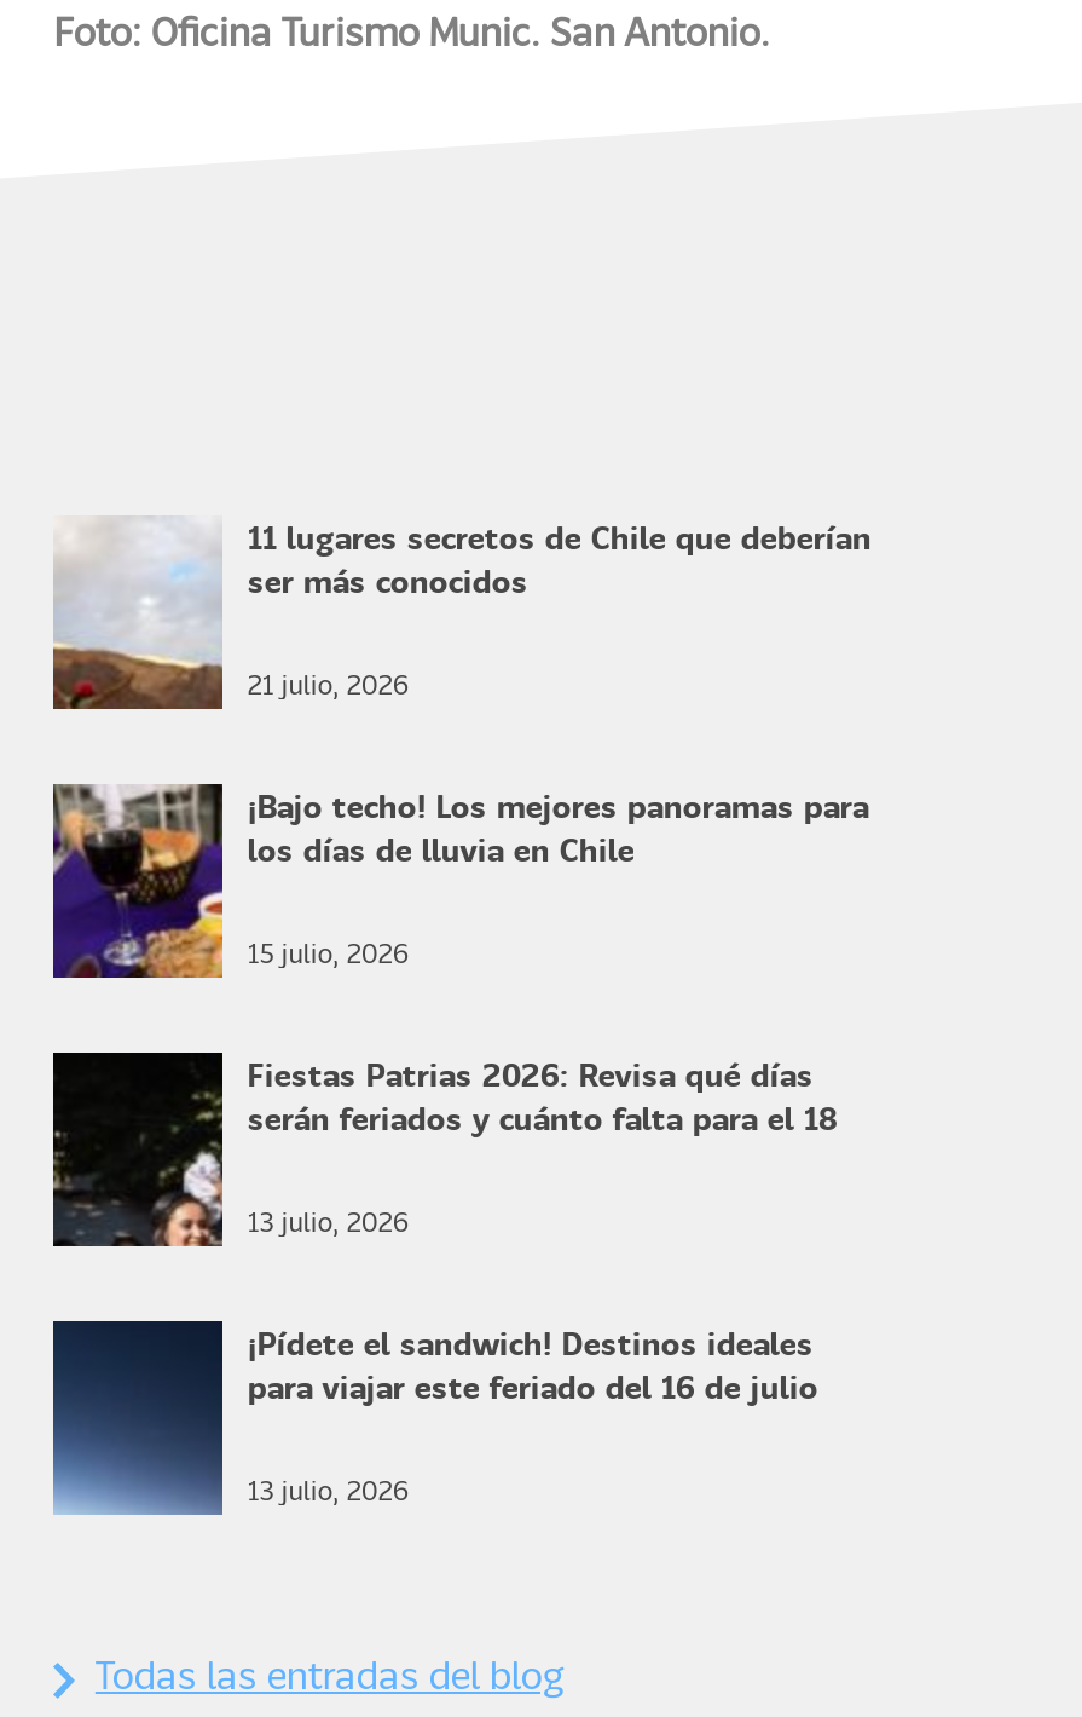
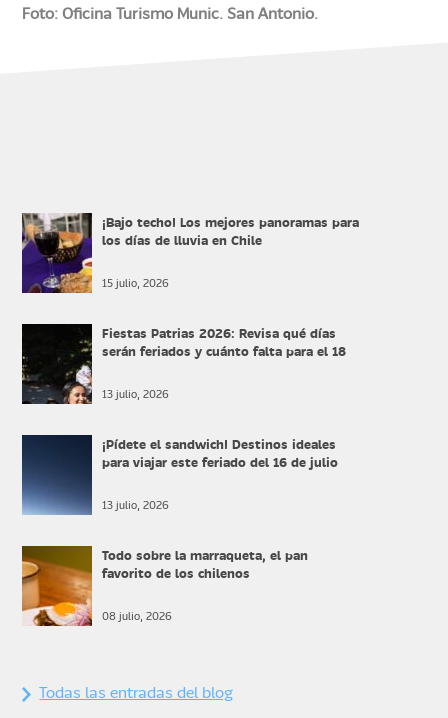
- [image]
- 11 lugares secretos de Chile que deberían
- ser más conocidos
- 21 julio, 2026

moved up: [image] | ¡Bajo techo! Los mejores panoramas para | los días de lluvia en Chile | ... | para viajar este feriado del 16 de julio | 13 julio, 2026

+ [image]
+ Todo sobre la marraqueta, el pan
+ favorito de los chilenos
+ 08 julio, 2026
